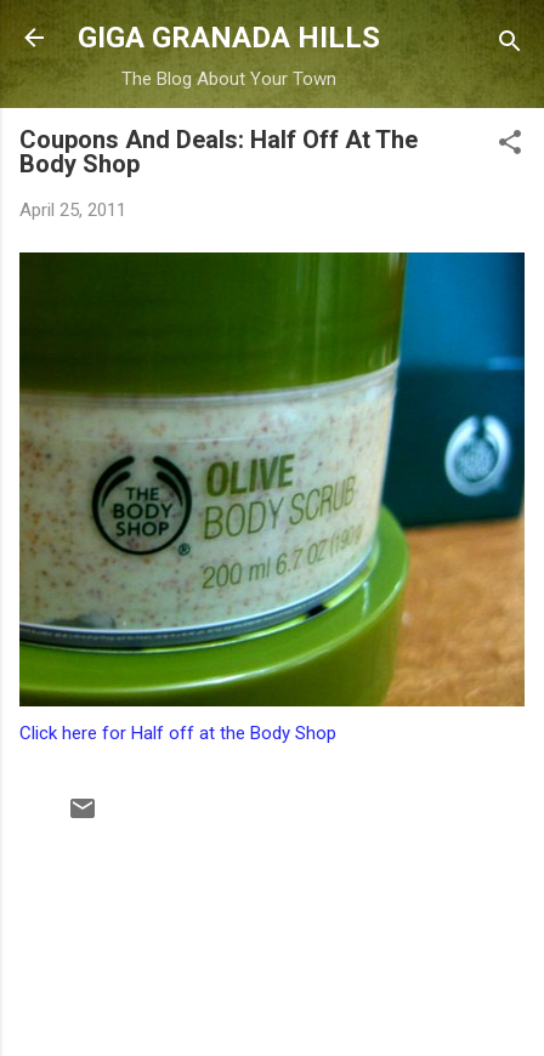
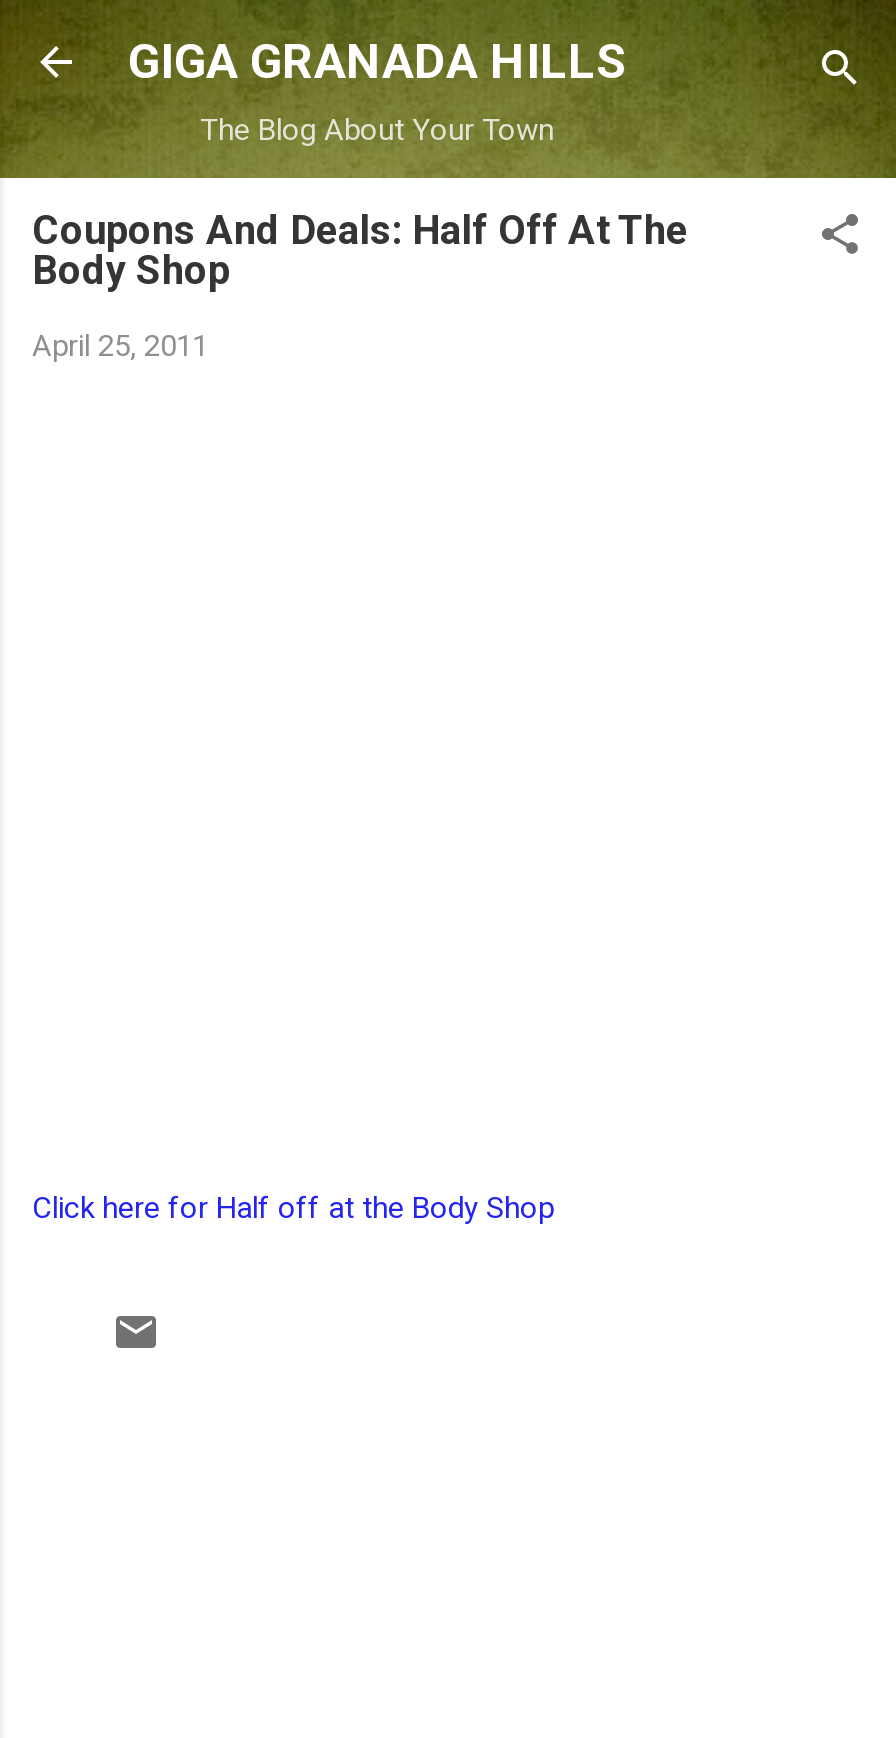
- [image]
